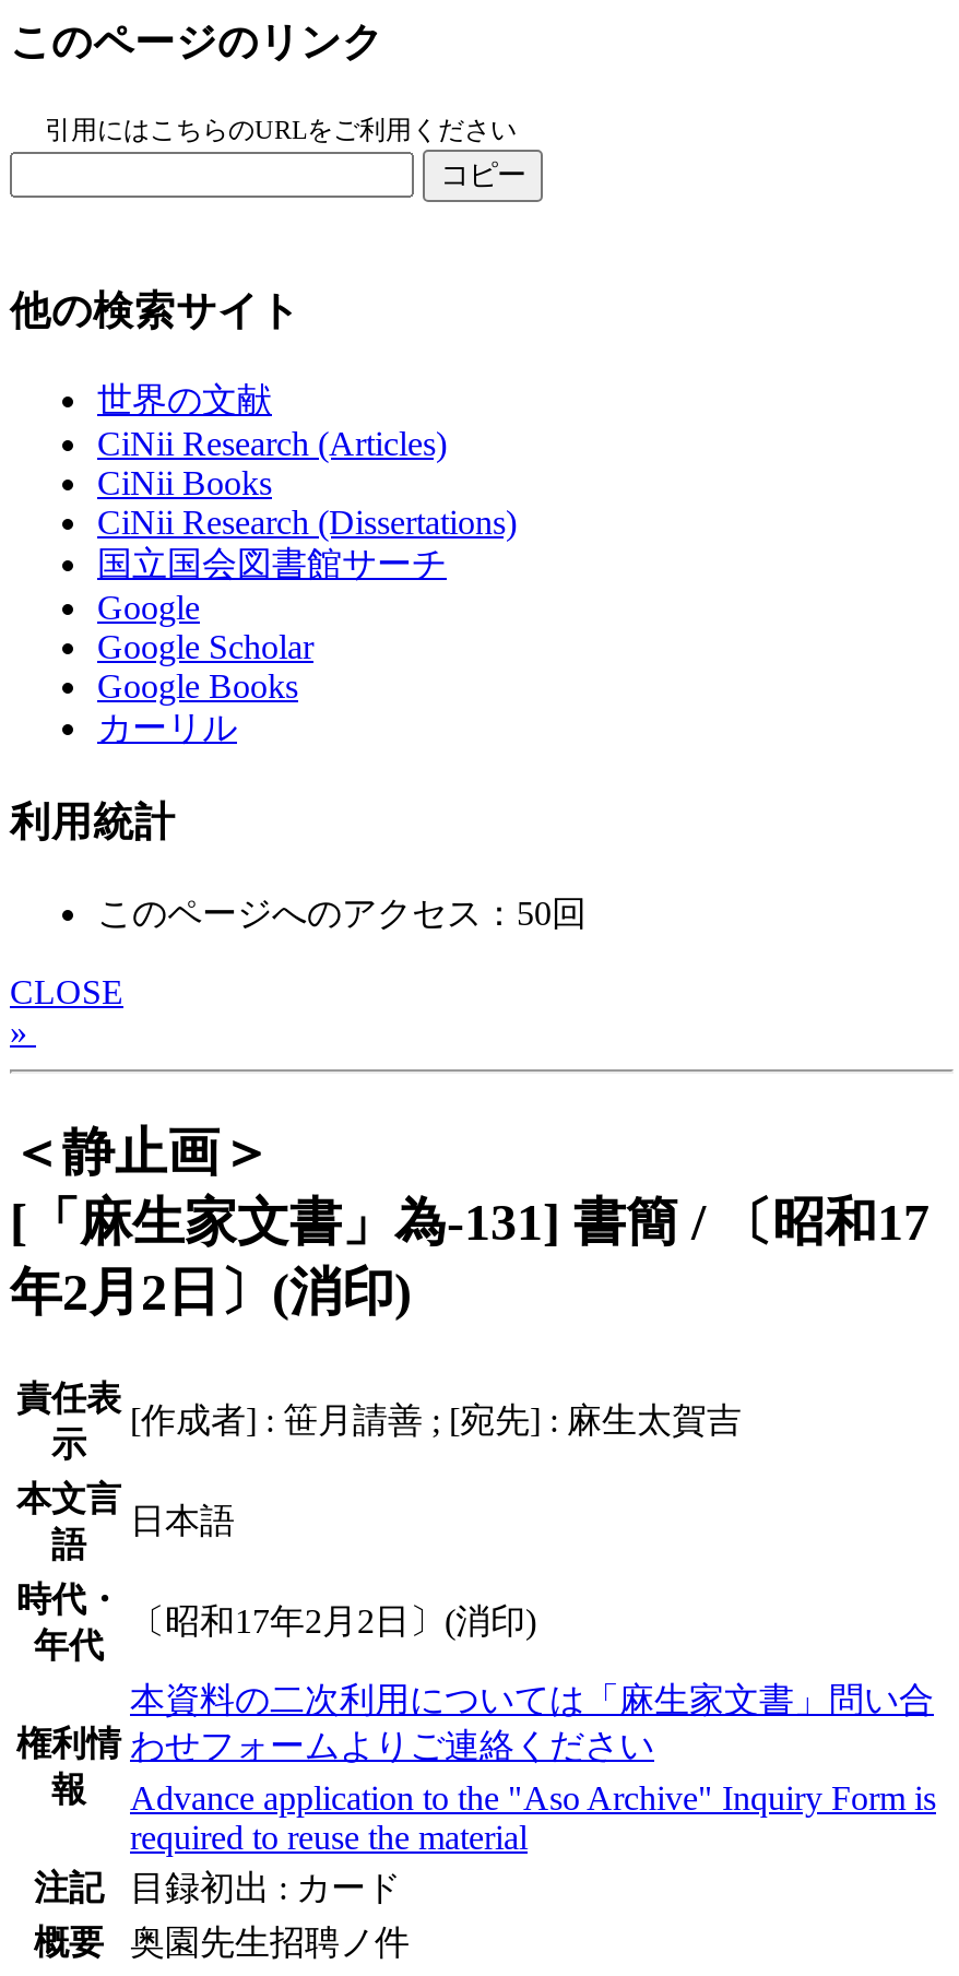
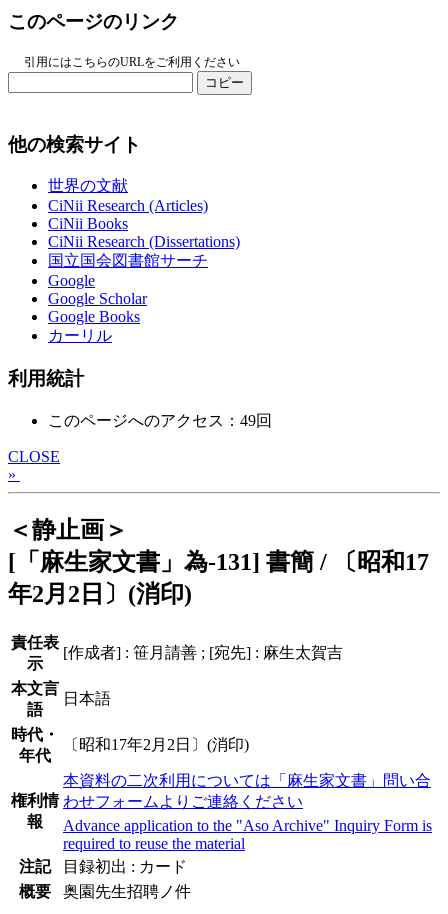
- このページへのアクセス：50回
+ このページへのアクセス：49回
